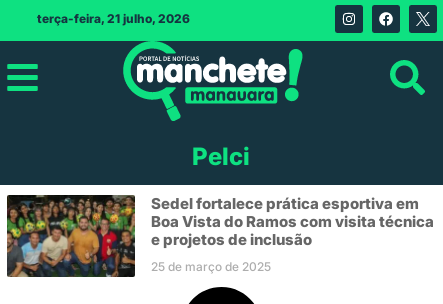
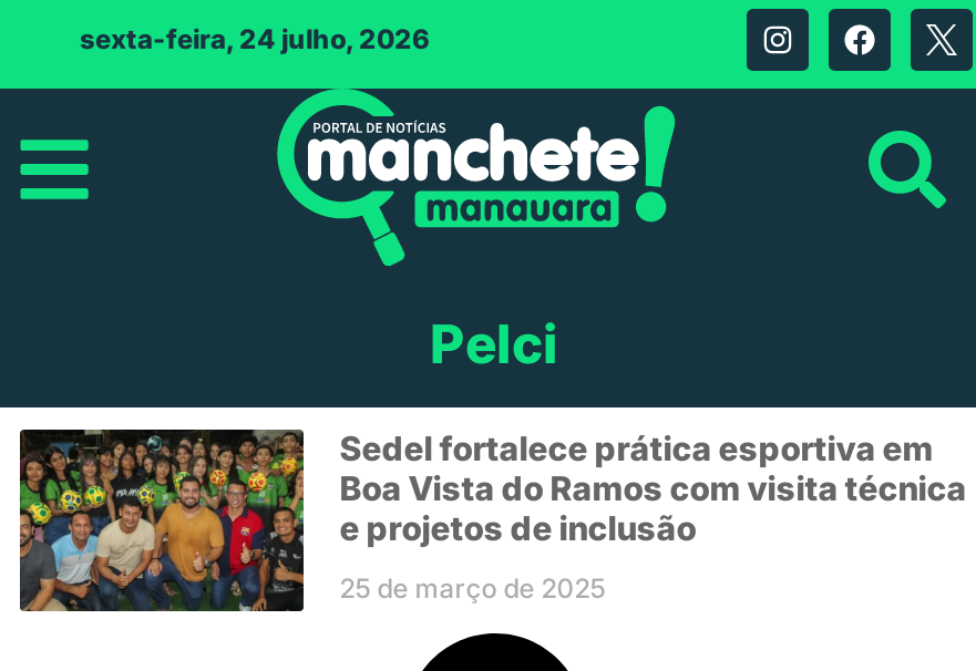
- terça-feira, 21 julho, 2026
+ sexta-feira, 24 julho, 2026
